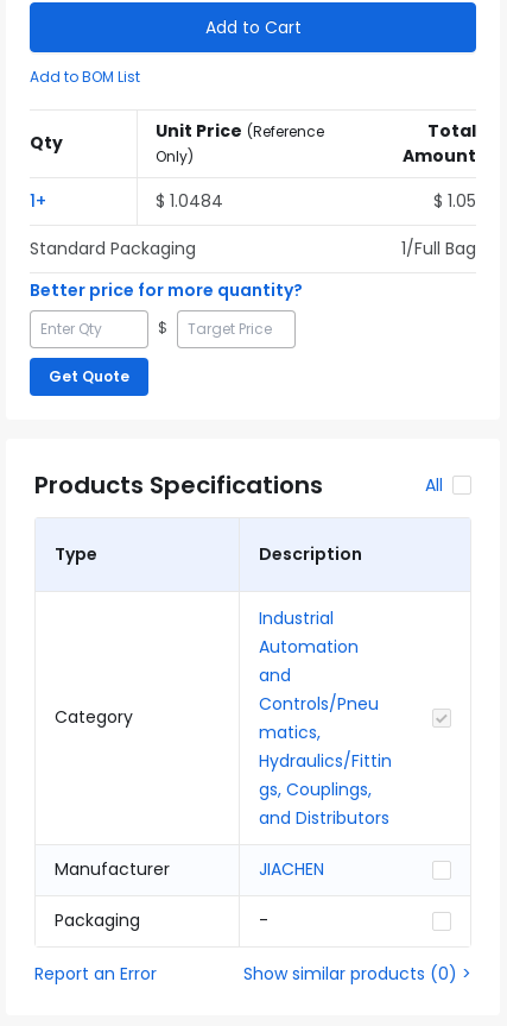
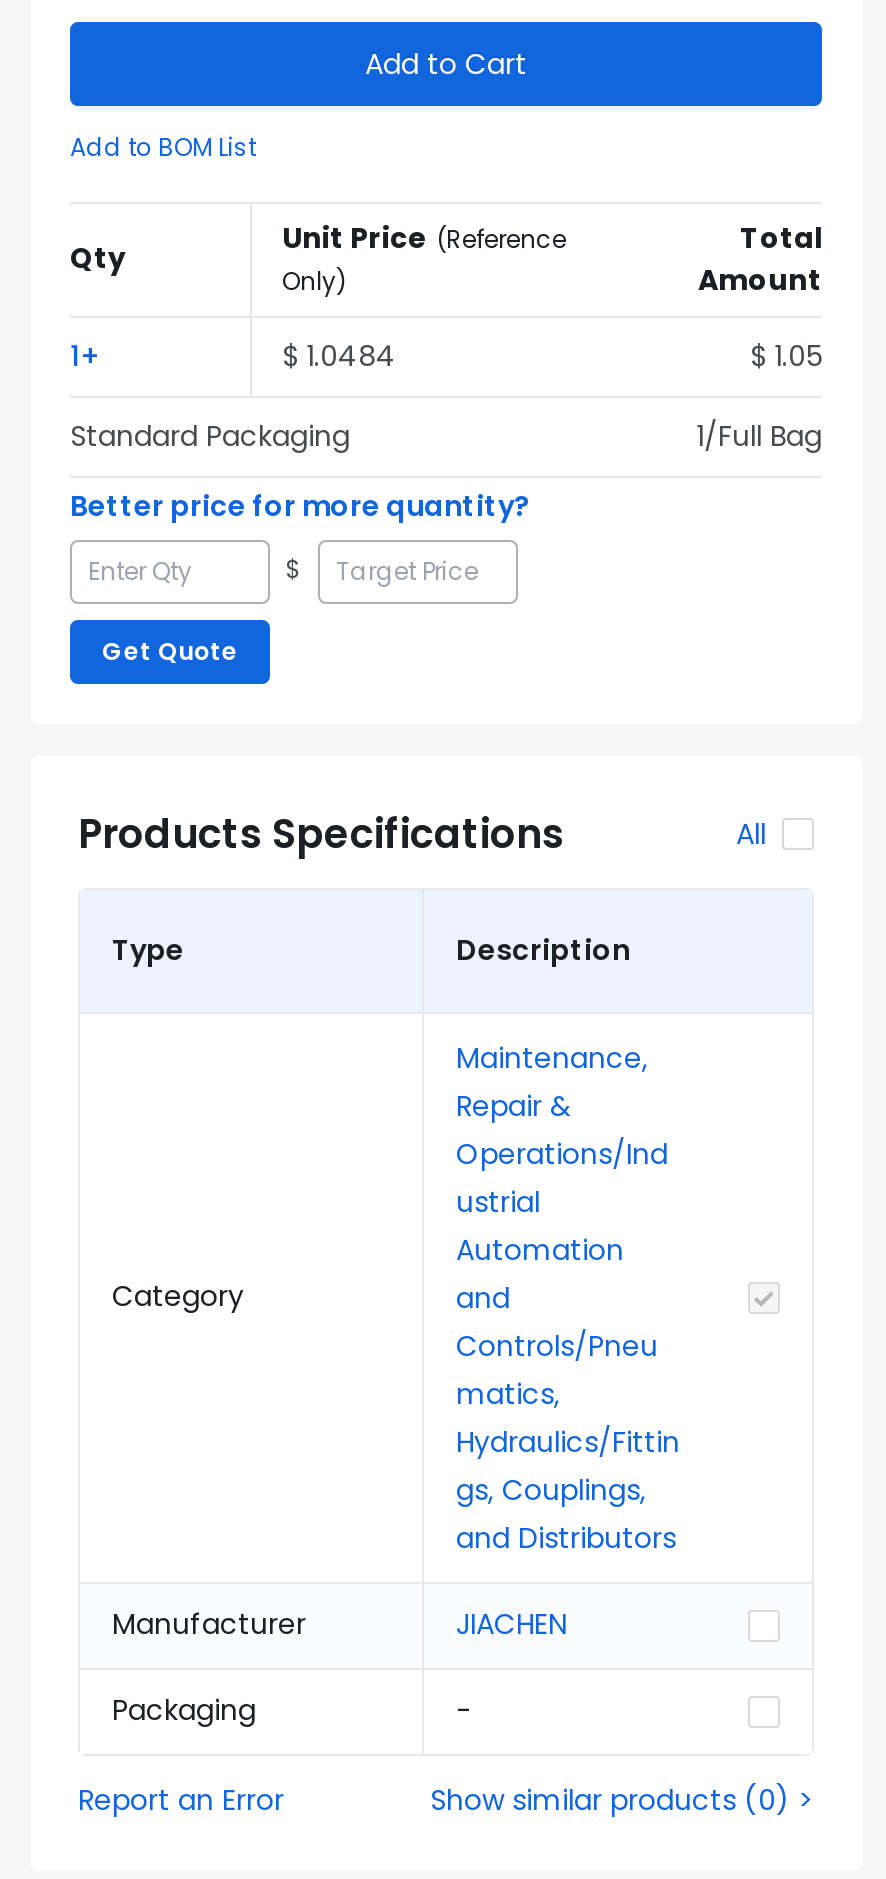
- Industrial
+ Maintenance,
+ Repair &
+ Operations/Ind
+ ustrial
